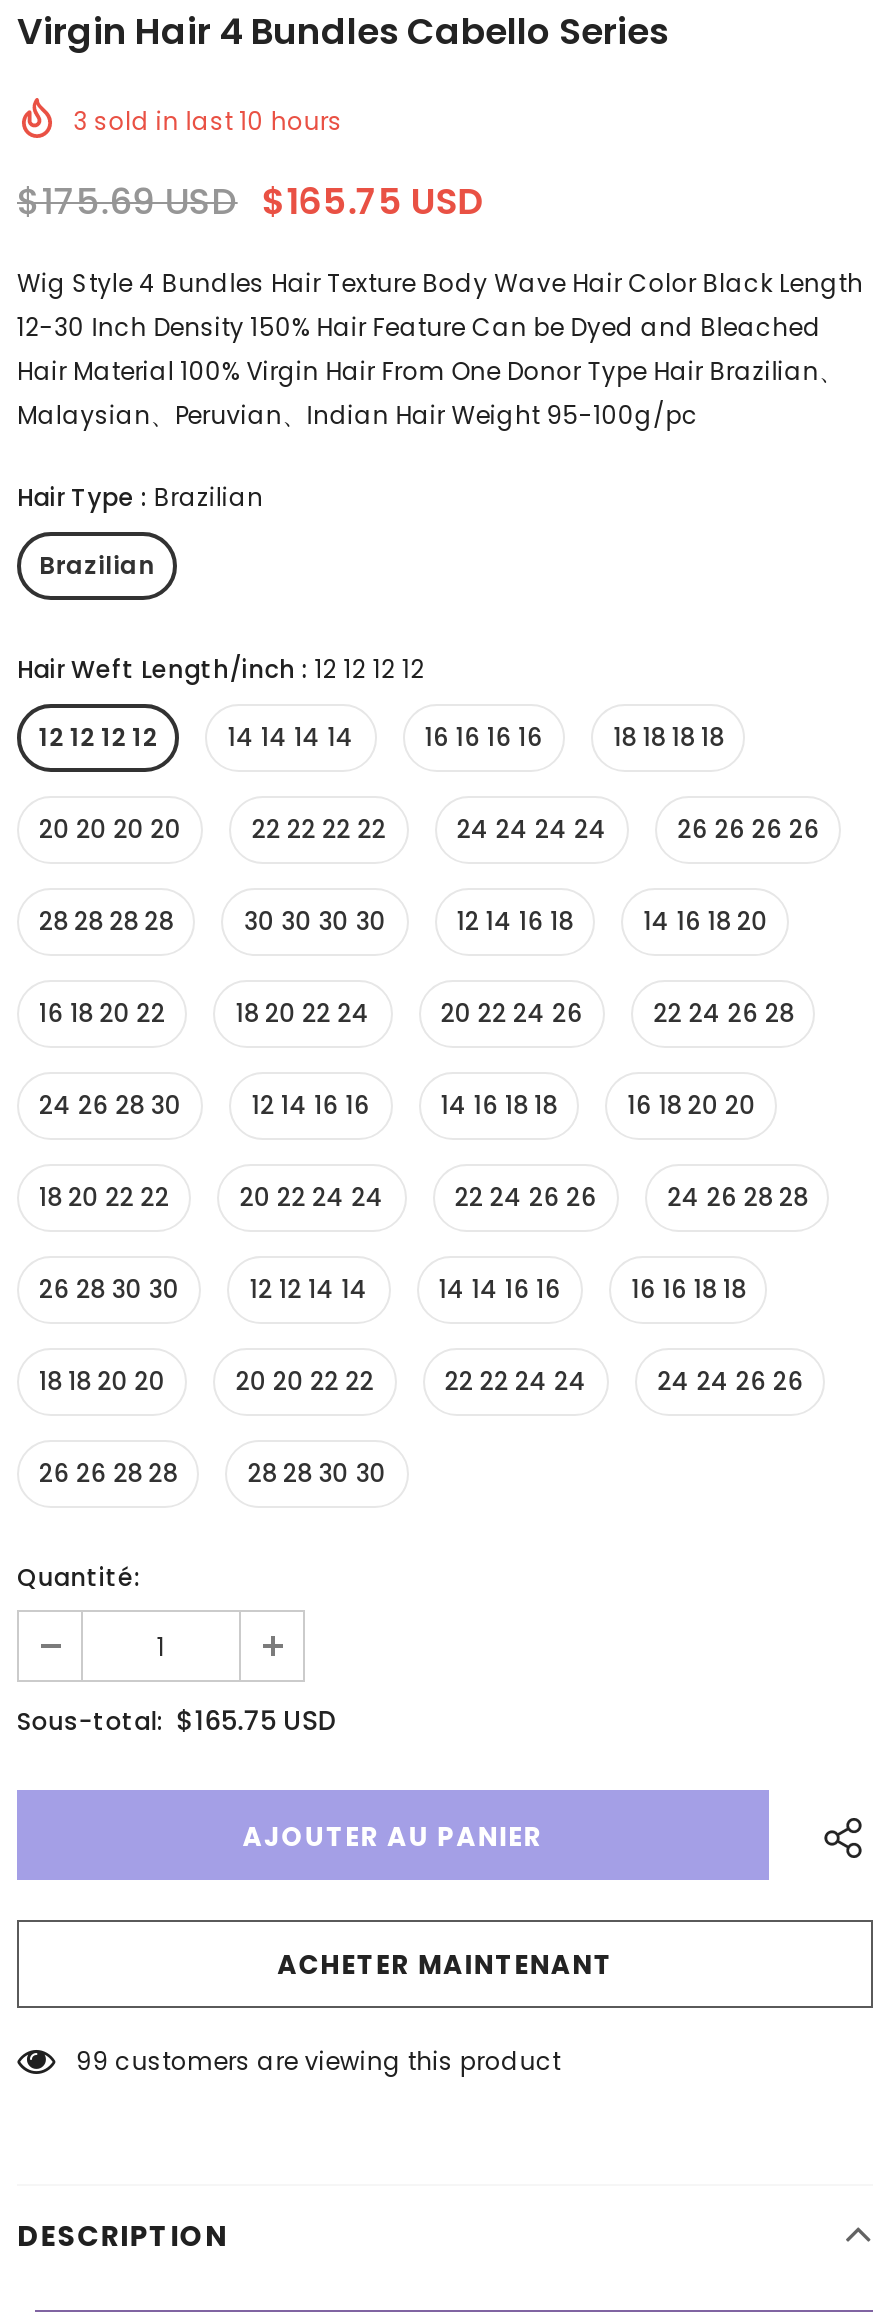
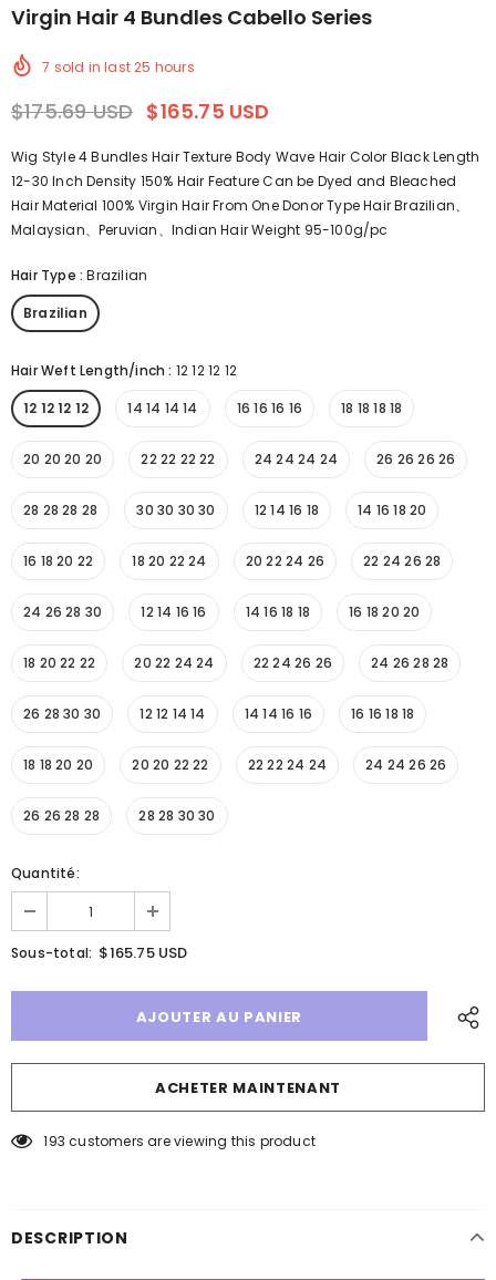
- 3 sold in last 10 hours
+ 7 sold in last 25 hours

- 99 customers are viewing this product
+ 193 customers are viewing this product
